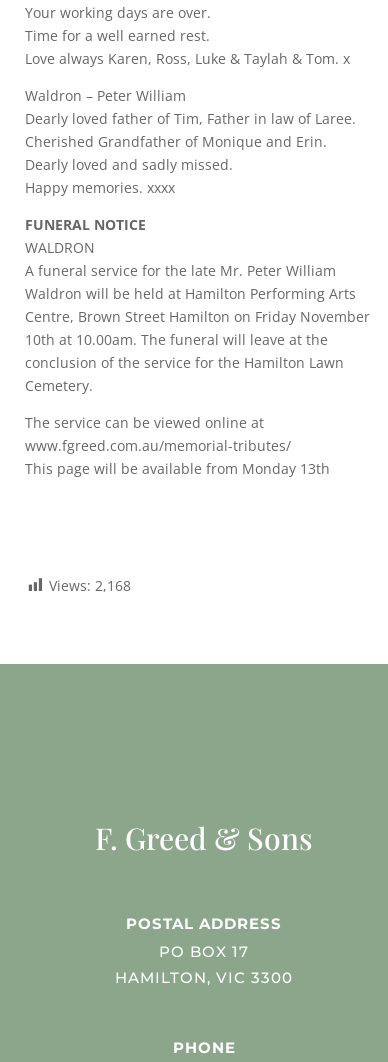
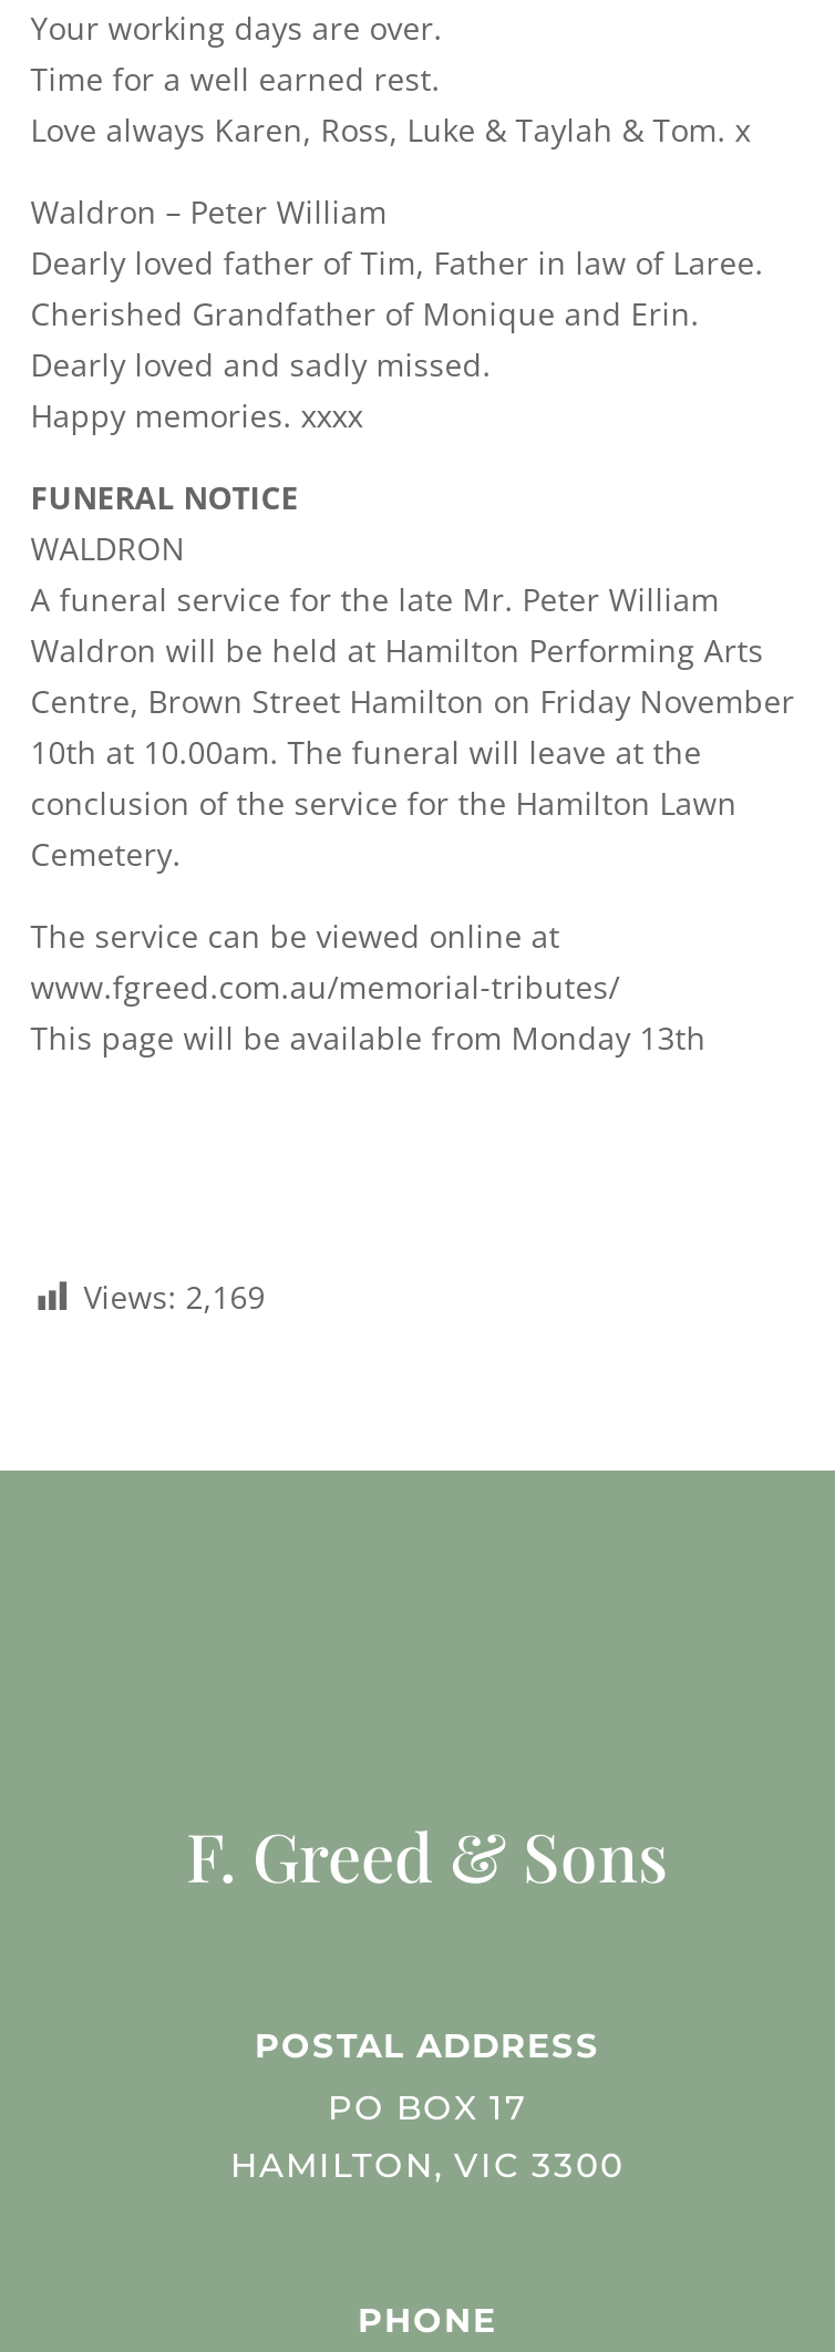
- Views: 2,168
+ Views: 2,169
